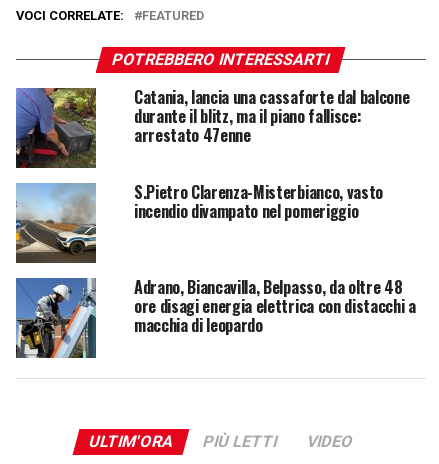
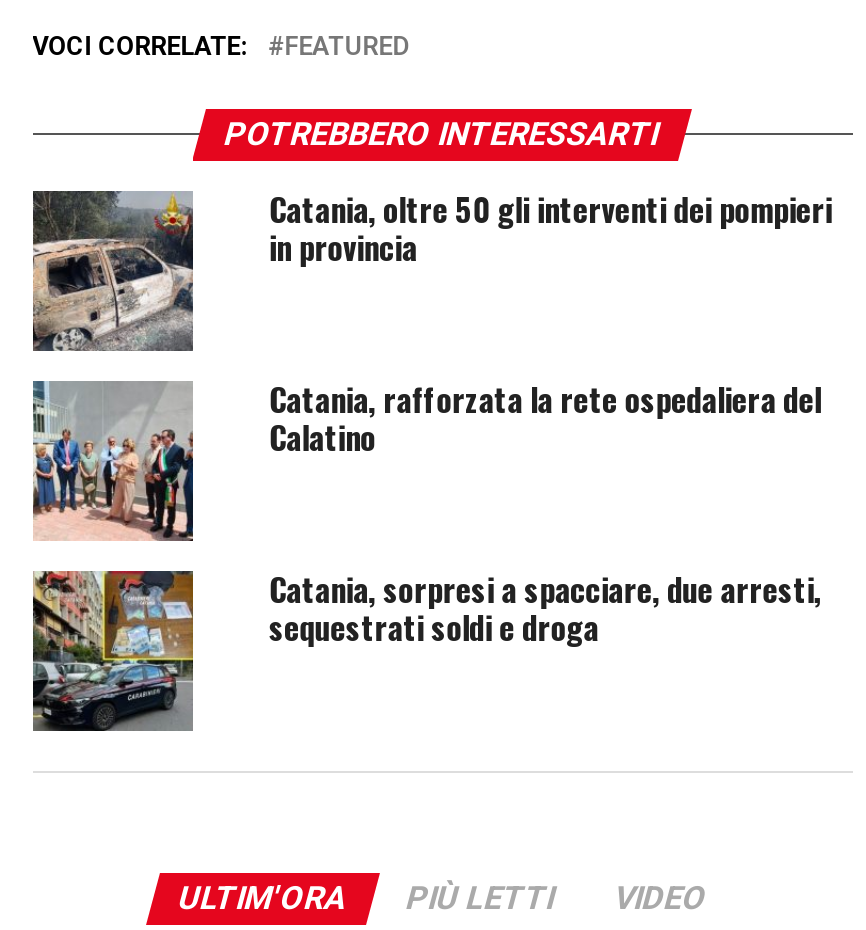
- [image]
- Catania, lancia una cassaforte dal balcone
- durante il blitz, ma il piano fallisce:
- arrestato 47enne
+ [image]
+ Catania, oltre 50 gli interventi dei pompieri
+ in provincia

- [image]
- S.Pietro Clarenza-Misterbianco, vasto
- incendio divampato nel pomeriggio
+ [image]
+ Catania, rafforzata la rete ospedaliera del
+ Calatino

- [image]
- Adrano, Biancavilla, Belpasso, da oltre 48
- ore disagi energia elettrica con distacchi a
- macchia di leopardo
+ [image]
+ Catania, sorpresi a spacciare, due arresti,
+ sequestrati soldi e droga
